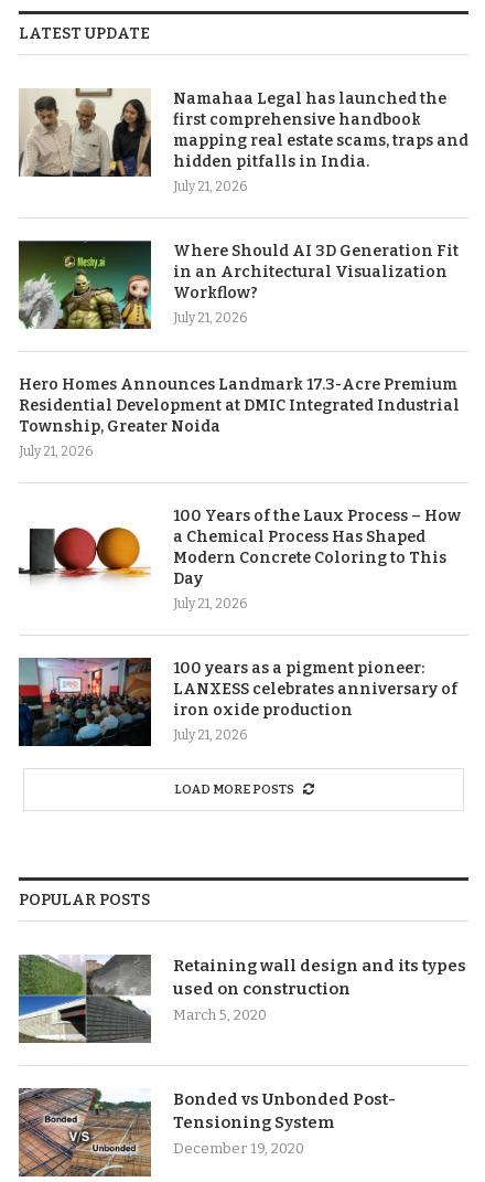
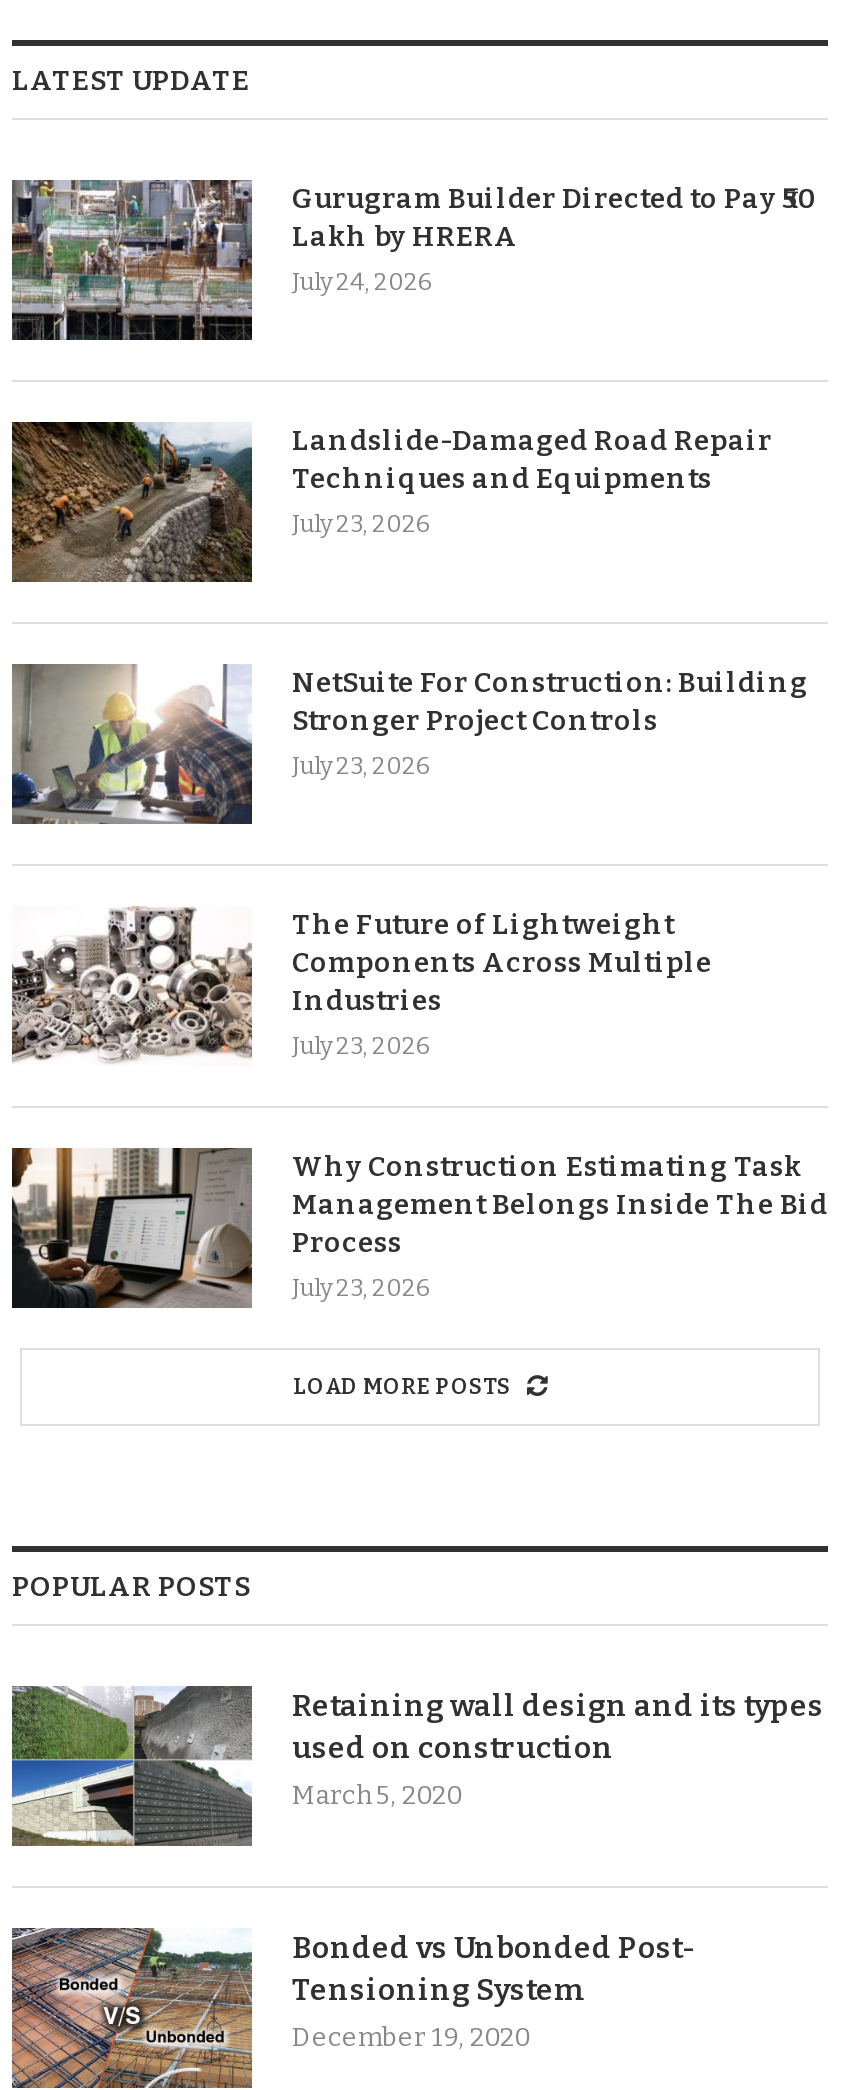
- [image]
- Namahaa Legal has launched the
- first comprehensive handbook
- mapping real estate scams, traps and
- hidden pitfalls in India.
- July 21, 2026
+ [image]
+ Gurugram Builder Directed to Pay ₹50
+ Lakh by HRERA
+ July 24, 2026

- [image]
- Where Should AI 3D Generation Fit
- in an Architectural Visualization
- Workflow?
- July 21, 2026
+ [image]
+ Landslide-Damaged Road Repair
+ Techniques and Equipments
+ July 23, 2026

- Hero Homes Announces Landmark 17.3-Acre Premium
- Residential Development at DMIC Integrated Industrial
- Township, Greater Noida
- July 21, 2026
+ NetSuite For Construction: Building
+ Stronger Project Controls
+ July 23, 2026

- [image]
- 100 Years of the Laux Process – How
- a Chemical Process Has Shaped
- Modern Concrete Coloring to This
- Day
- July 21, 2026
+ [image]
+ The Future of Lightweight
+ Components Across Multiple
+ Industries
+ July 23, 2026

- [image]
- 100 years as a pigment pioneer:
- LANXESS celebrates anniversary of
- iron oxide production
- July 21, 2026
+ [image]
+ Why Construction Estimating Task
+ Management Belongs Inside The Bid
+ Process
+ July 23, 2026
